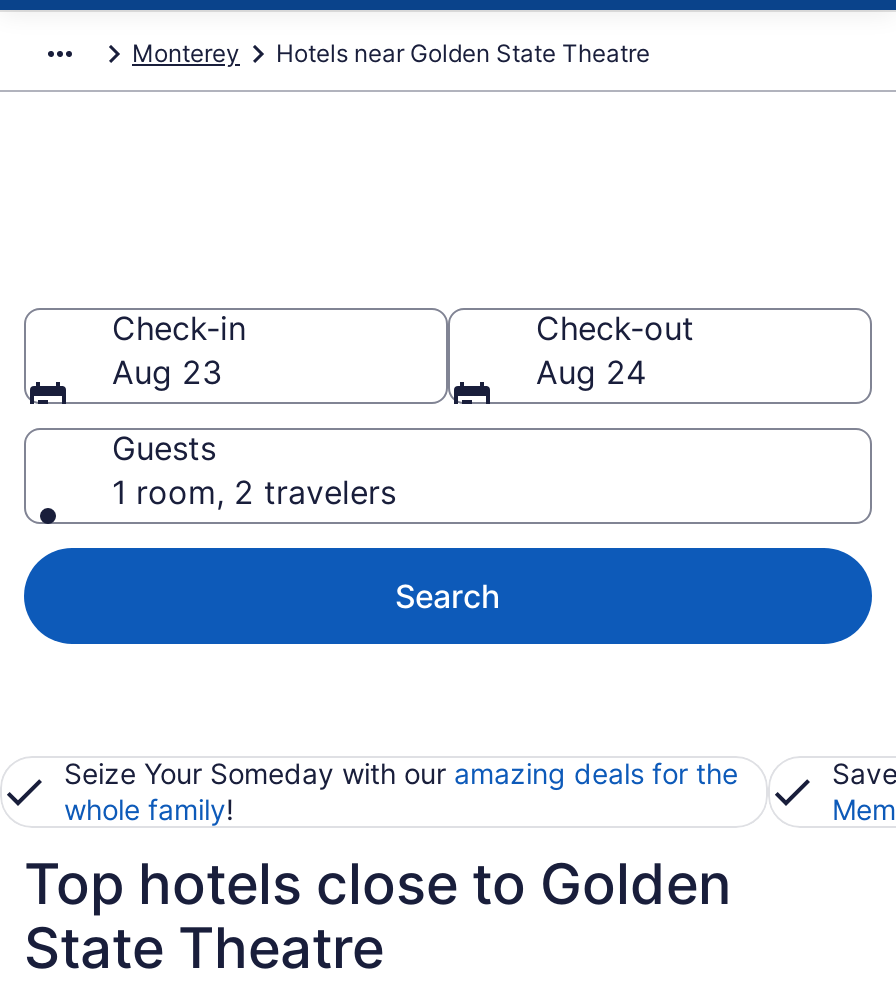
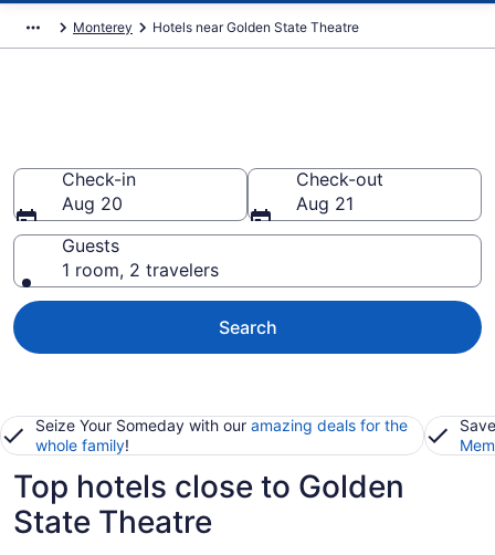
- Aug 23
+ Aug 20

- Aug 24
+ Aug 21
